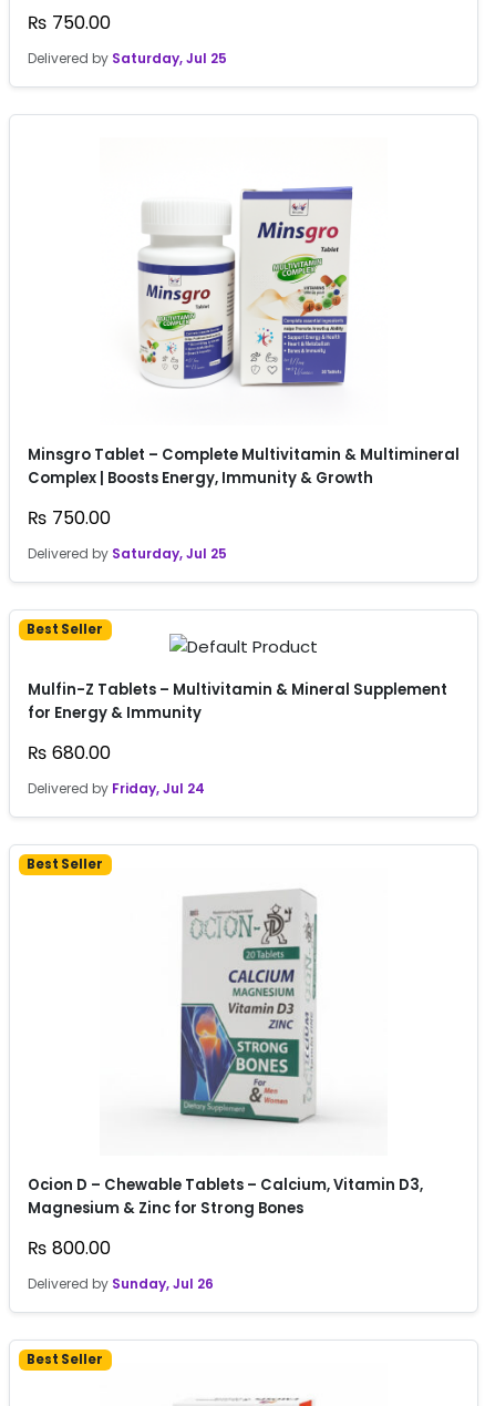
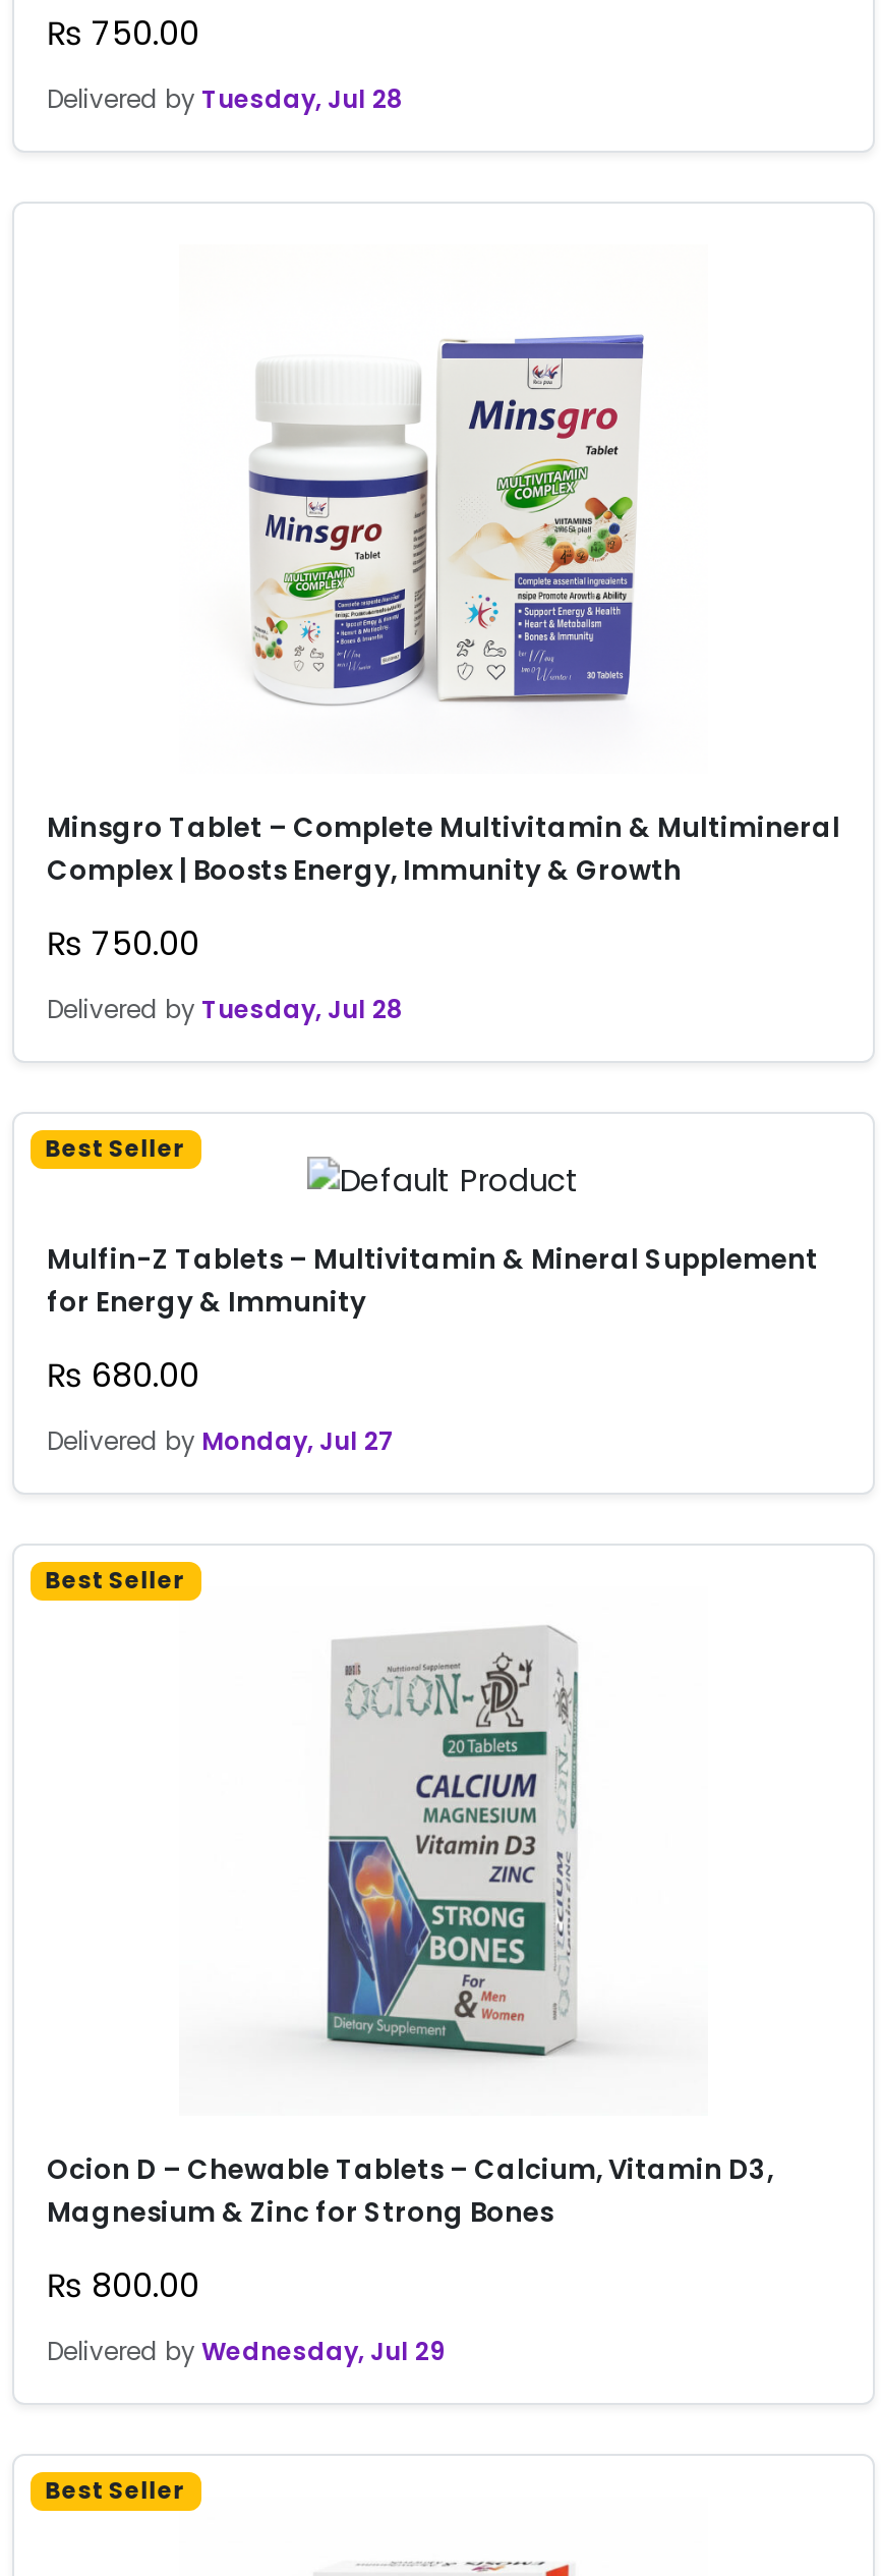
- Delivered by Saturday, Jul 25
+ Delivered by Tuesday, Jul 28

- Delivered by Saturday, Jul 25
+ Delivered by Tuesday, Jul 28

- Delivered by Friday, Jul 24
+ Delivered by Monday, Jul 27

- Delivered by Sunday, Jul 26
+ Delivered by Wednesday, Jul 29
